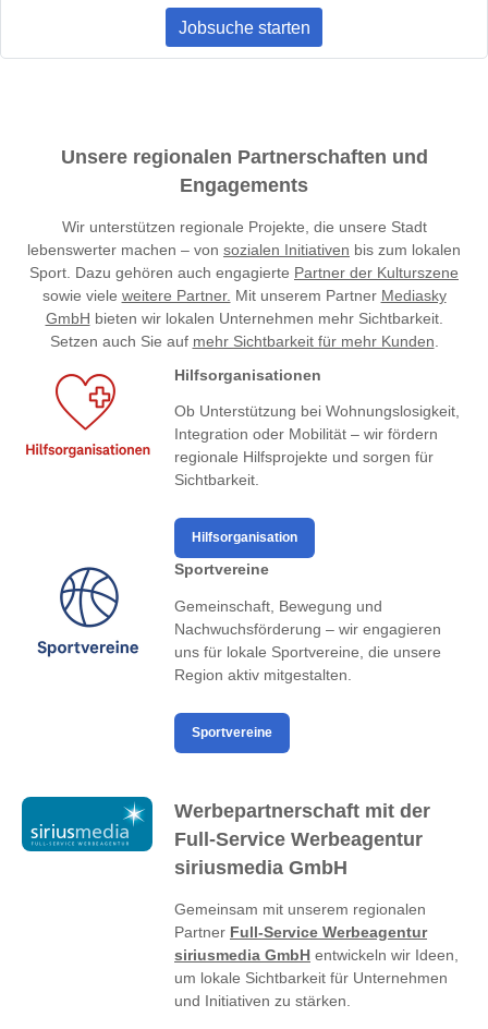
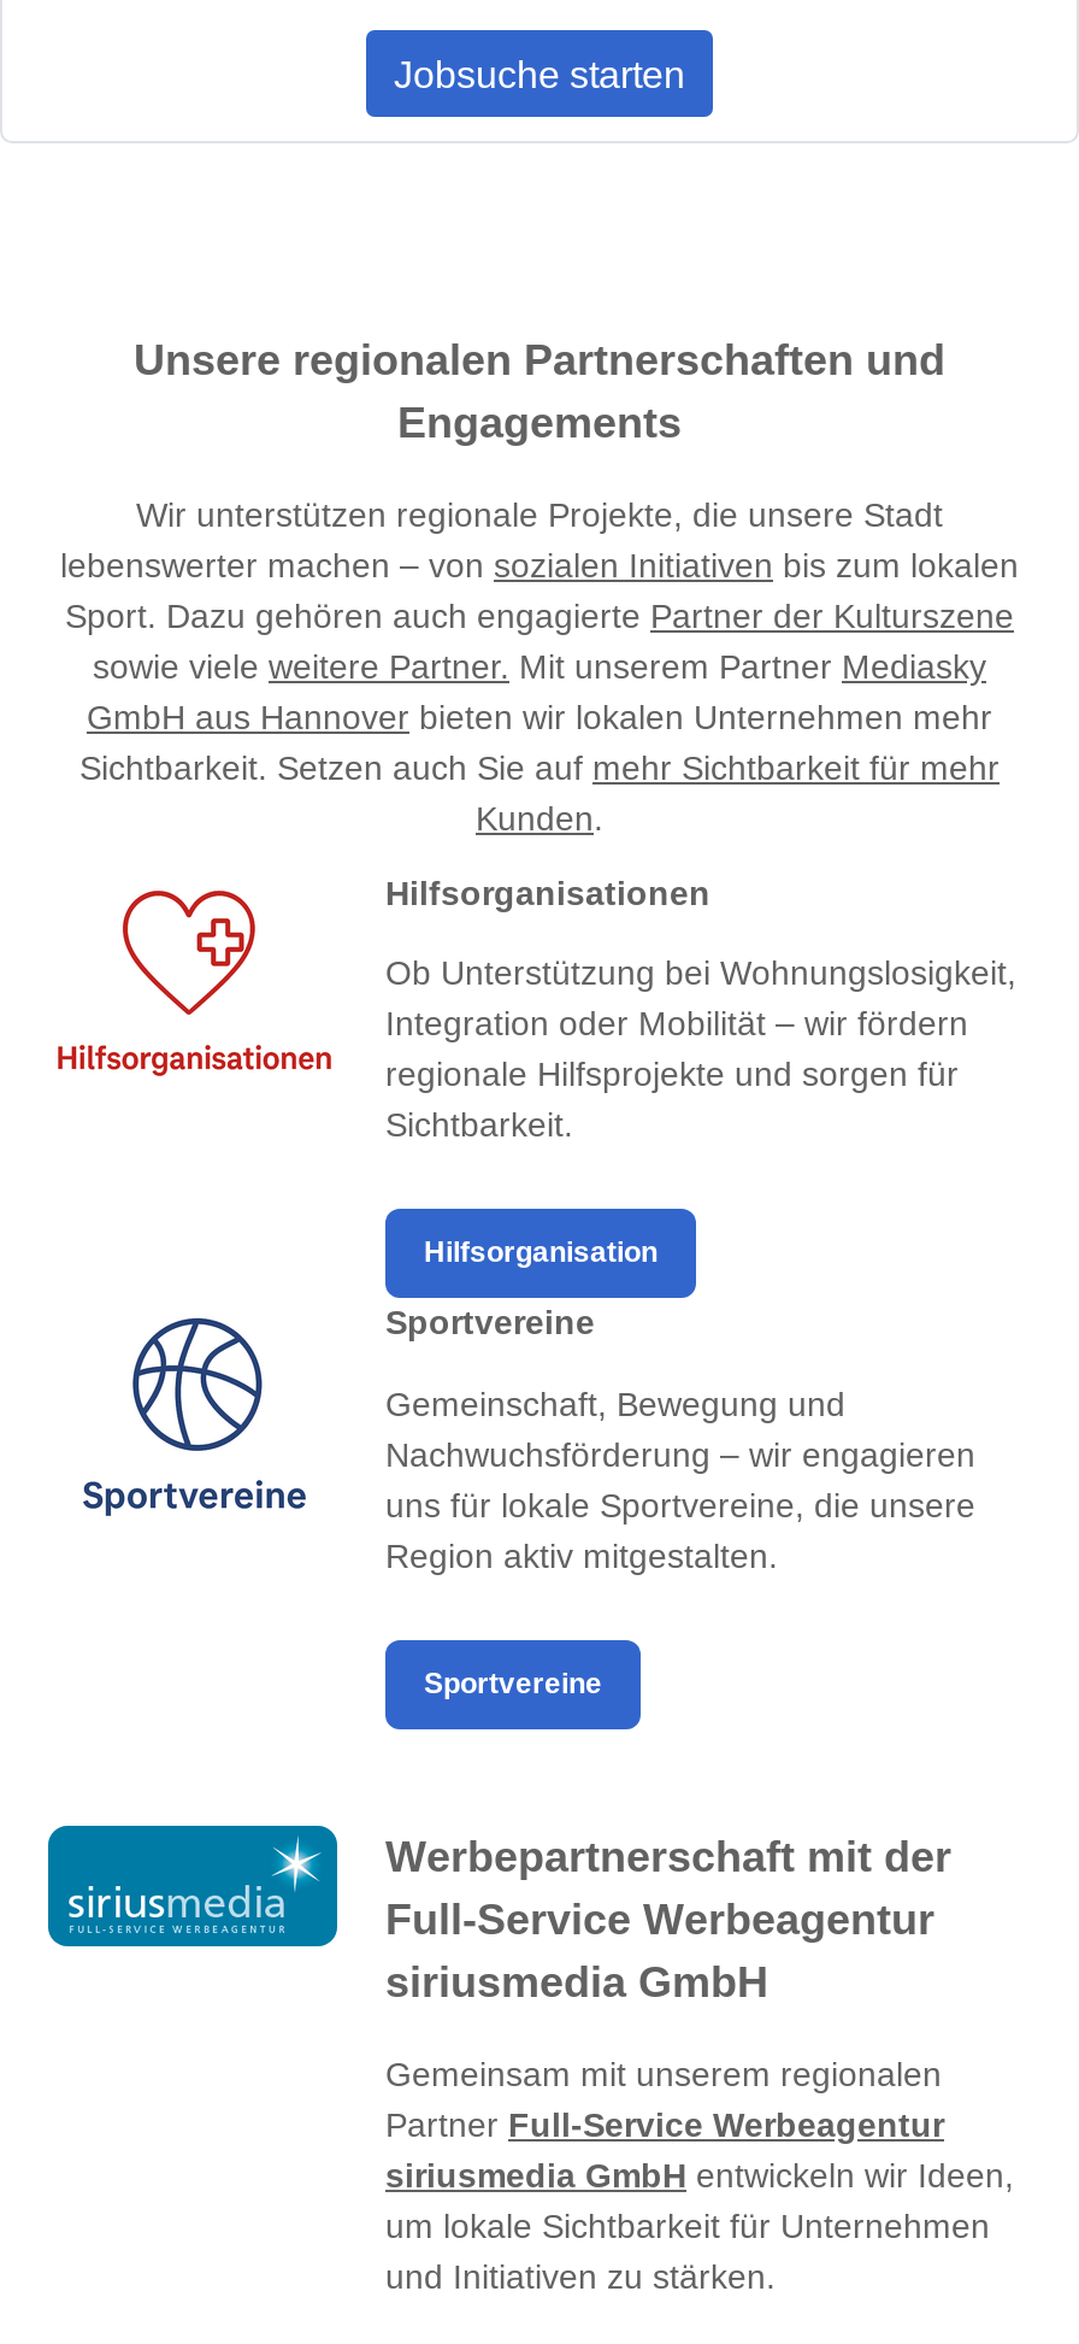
- GmbH bieten wir lokalen Unternehmen mehr Sichtbarkeit.
- Setzen auch Sie auf mehr Sichtbarkeit für mehr Kunden.
+ GmbH aus Hannover bieten wir lokalen Unternehmen mehr
+ Sichtbarkeit. Setzen auch Sie auf mehr Sichtbarkeit für mehr
+ Kunden.
